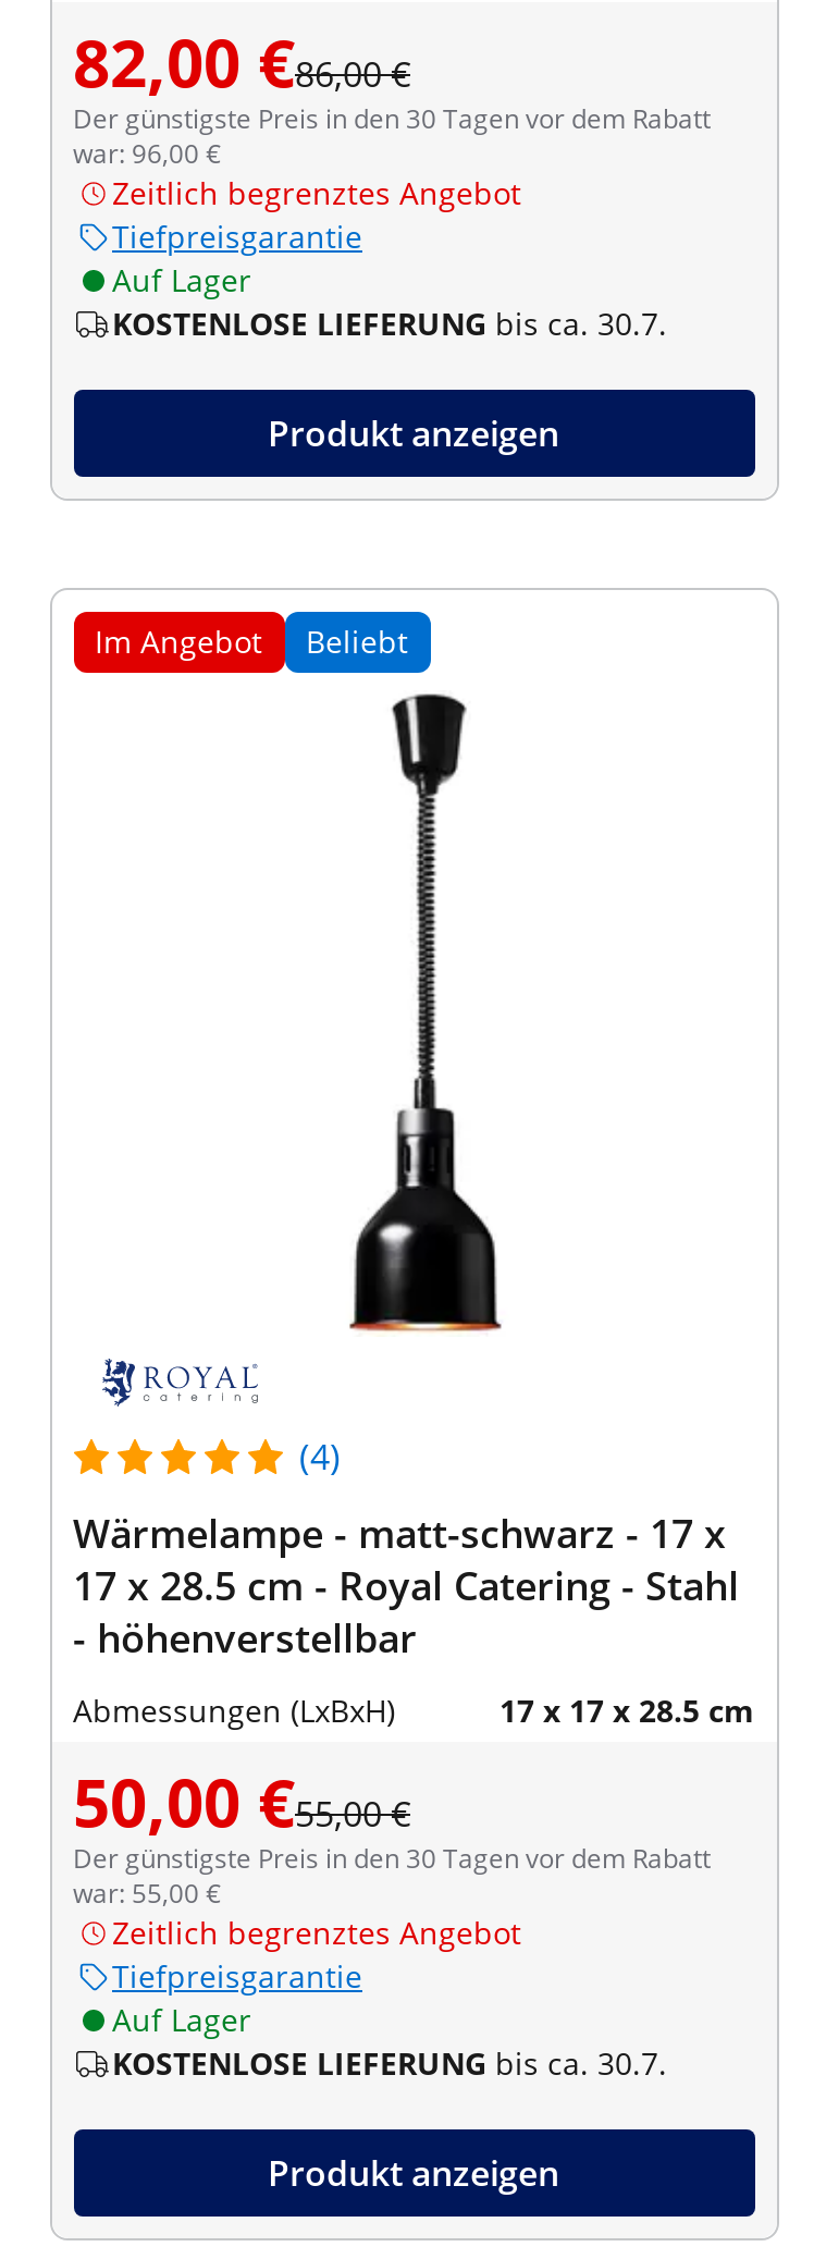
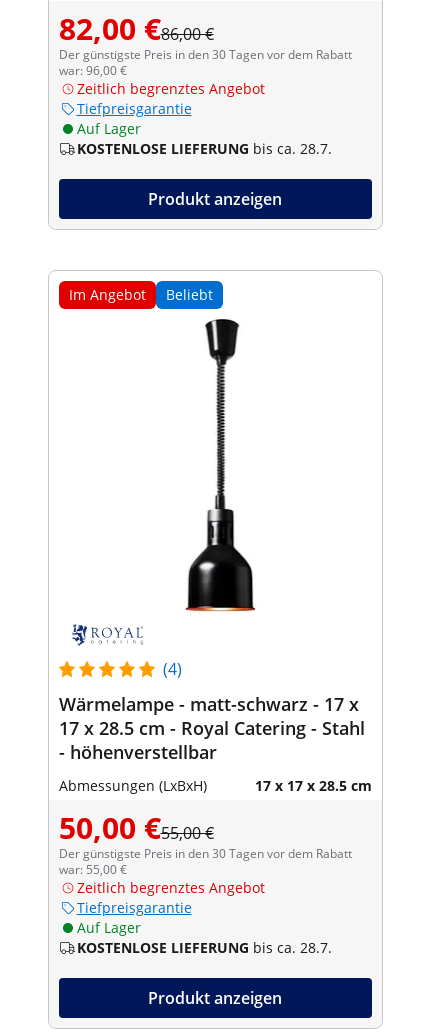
- KOSTENLOSE LIEFERUNG bis ca. 30.7.
+ KOSTENLOSE LIEFERUNG bis ca. 28.7.

- KOSTENLOSE LIEFERUNG bis ca. 30.7.
+ KOSTENLOSE LIEFERUNG bis ca. 28.7.
